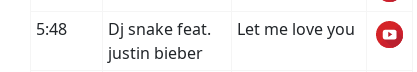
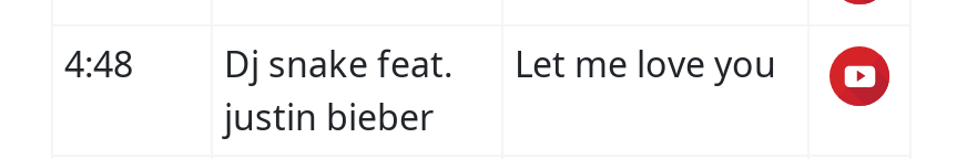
- 5:48 Dj snake feat. Let me love you
+ 4:48 Dj snake feat. Let me love you
